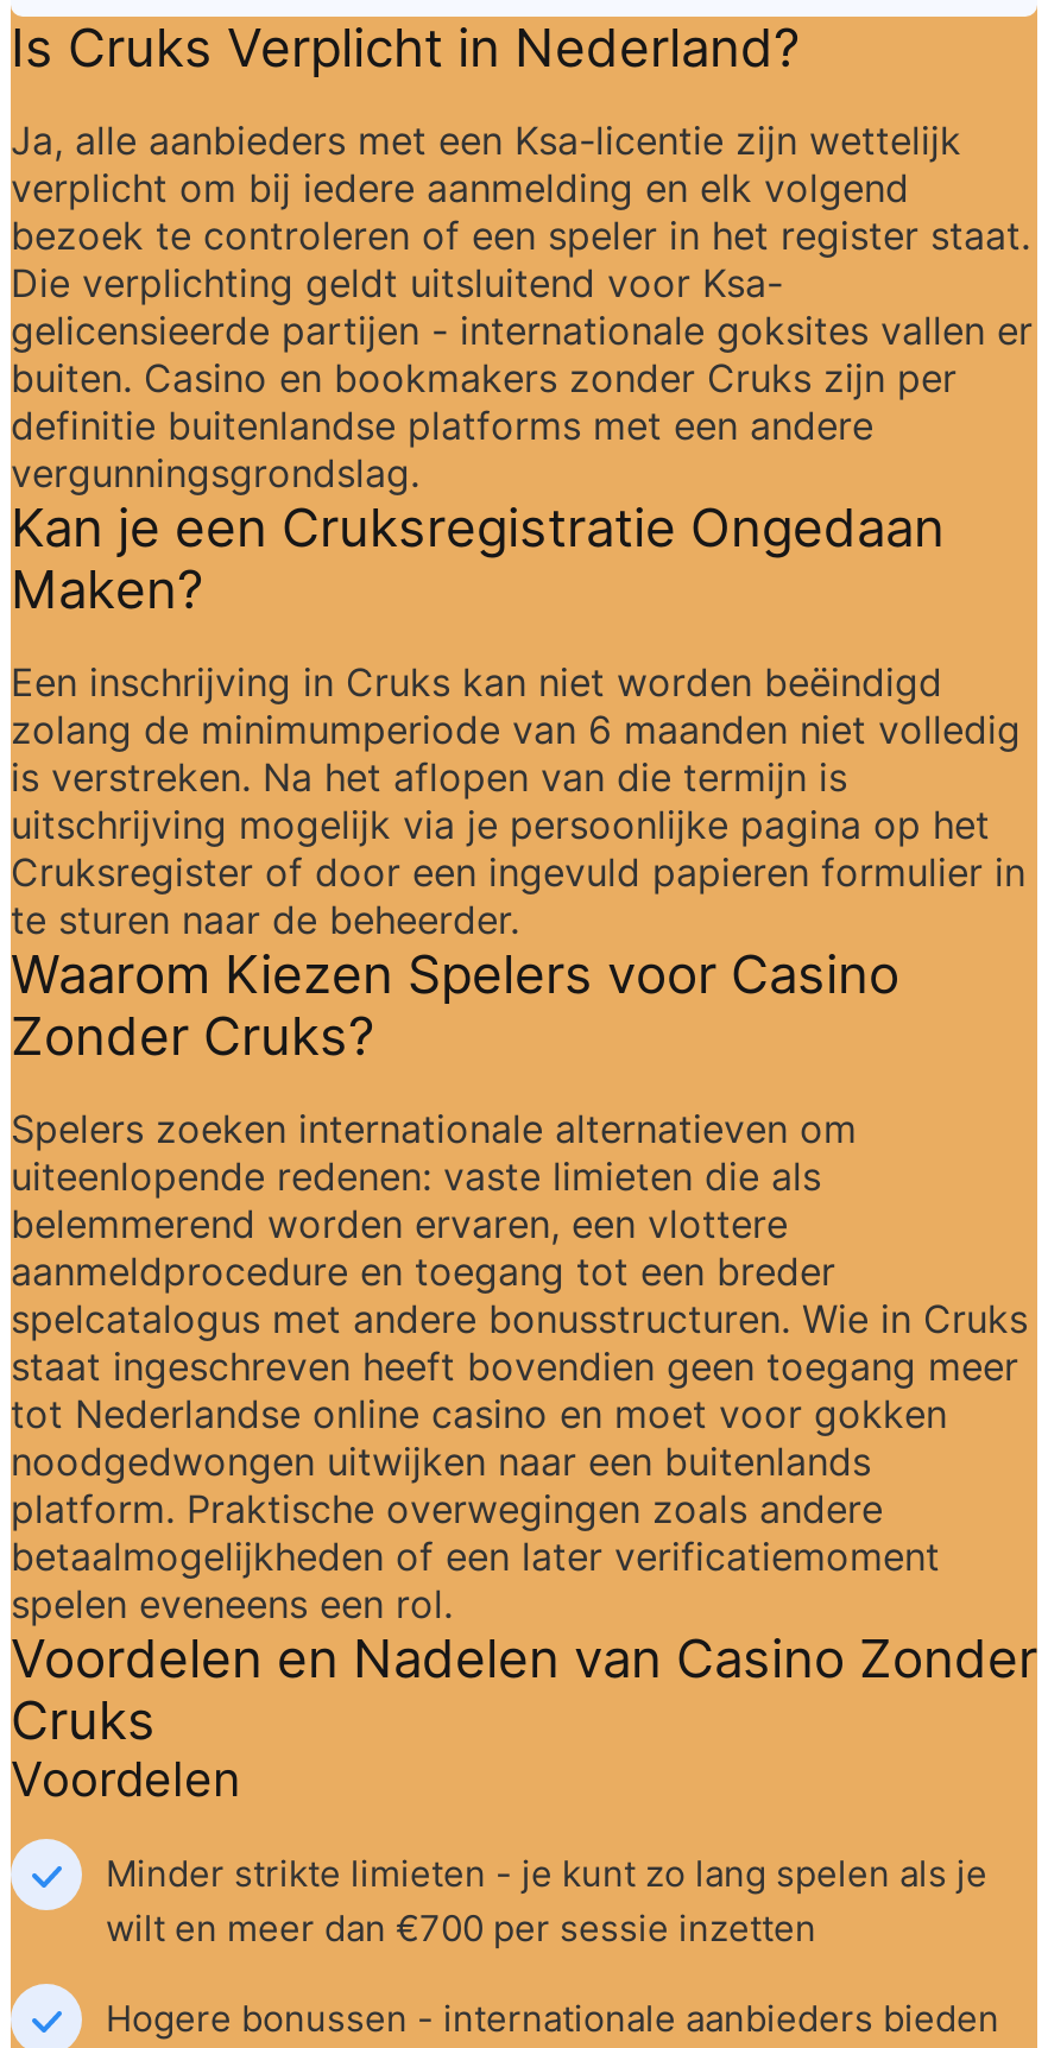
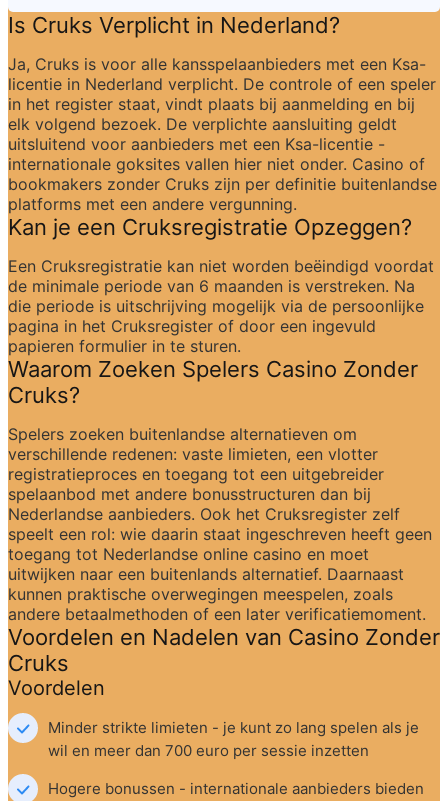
- Ja, alle aanbieders met een Ksa-licentie zijn wettelijk
- verplicht om bij iedere aanmelding en elk volgend
- bezoek te controleren of een speler in het register staat.
- Die verplichting geldt uitsluitend voor Ksa-
- gelicensieerde partijen - internationale goksites vallen er
- buiten. Casino en bookmakers zonder Cruks zijn per
- definitie buitenlandse platforms met een andere
- vergunningsgrondslag.
- Kan je een Cruksregistratie Ongedaan
- Maken?
+ Ja, Cruks is voor alle kansspelaanbieders met een Ksa-
+ licentie in Nederland verplicht. De controle of een speler
+ in het register staat, vindt plaats bij aanmelding en bij
+ elk volgend bezoek. De verplichte aansluiting geldt
+ uitsluitend voor aanbieders met een Ksa-licentie -
+ internationale goksites vallen hier niet onder. Casino of
+ bookmakers zonder Cruks zijn per definitie buitenlandse
+ platforms met een andere vergunning.
+ Kan je een Cruksregistratie Opzeggen?

- Een inschrijving in Cruks kan niet worden beëindigd
- zolang de minimumperiode van 6 maanden niet volledig
- is verstreken. Na het aflopen van die termijn is
- uitschrijving mogelijk via je persoonlijke pagina op het
- Cruksregister of door een ingevuld papieren formulier in
- te sturen naar de beheerder.
- Waarom Kiezen Spelers voor Casino
- Zonder Cruks?
+ Een Cruksregistratie kan niet worden beëindigd voordat
+ de minimale periode van 6 maanden is verstreken. Na
+ die periode is uitschrijving mogelijk via de persoonlijke
+ pagina in het Cruksregister of door een ingevuld
+ papieren formulier in te sturen.
+ Waarom Zoeken Spelers Casino Zonder
+ Cruks?

- Spelers zoeken internationale alternatieven om
- uiteenlopende redenen: vaste limieten die als
- belemmerend worden ervaren, een vlottere
- aanmeldprocedure en toegang tot een breder
- spelcatalogus met andere bonusstructuren. Wie in Cruks
- staat ingeschreven heeft bovendien geen toegang meer
- tot Nederlandse online casino en moet voor gokken
- noodgedwongen uitwijken naar een buitenlands
- platform. Praktische overwegingen zoals andere
- betaalmogelijkheden of een later verificatiemoment
- spelen eveneens een rol.
+ Spelers zoeken buitenlandse alternatieven om
+ verschillende redenen: vaste limieten, een vlotter
+ registratieproces en toegang tot een uitgebreider
+ spelaanbod met andere bonusstructuren dan bij
+ Nederlandse aanbieders. Ook het Cruksregister zelf
+ speelt een rol: wie daarin staat ingeschreven heeft geen
+ toegang tot Nederlandse online casino en moet
+ uitwijken naar een buitenlands alternatief. Daarnaast
+ kunnen praktische overwegingen meespelen, zoals
+ andere betaalmethoden of een later verificatiemoment.

- wilt en meer dan €700 per sessie inzetten
+ wil en meer dan 700 euro per sessie inzetten
